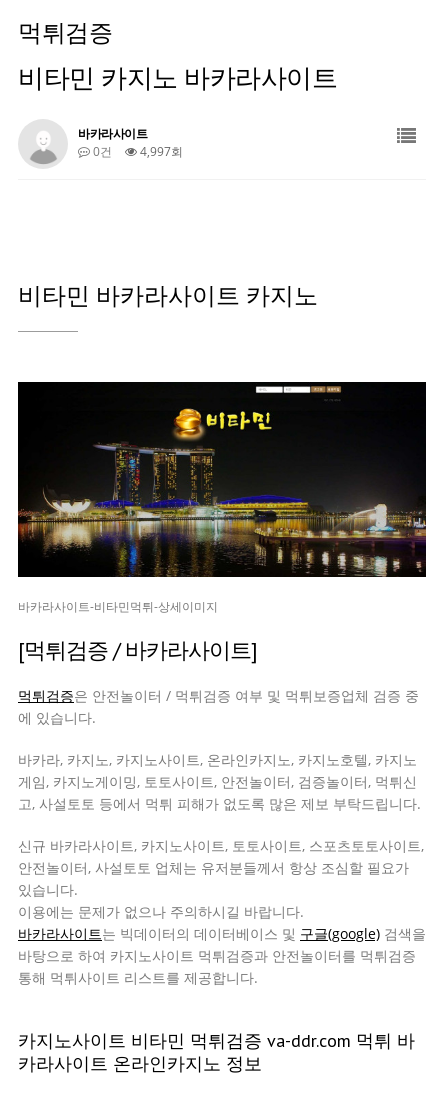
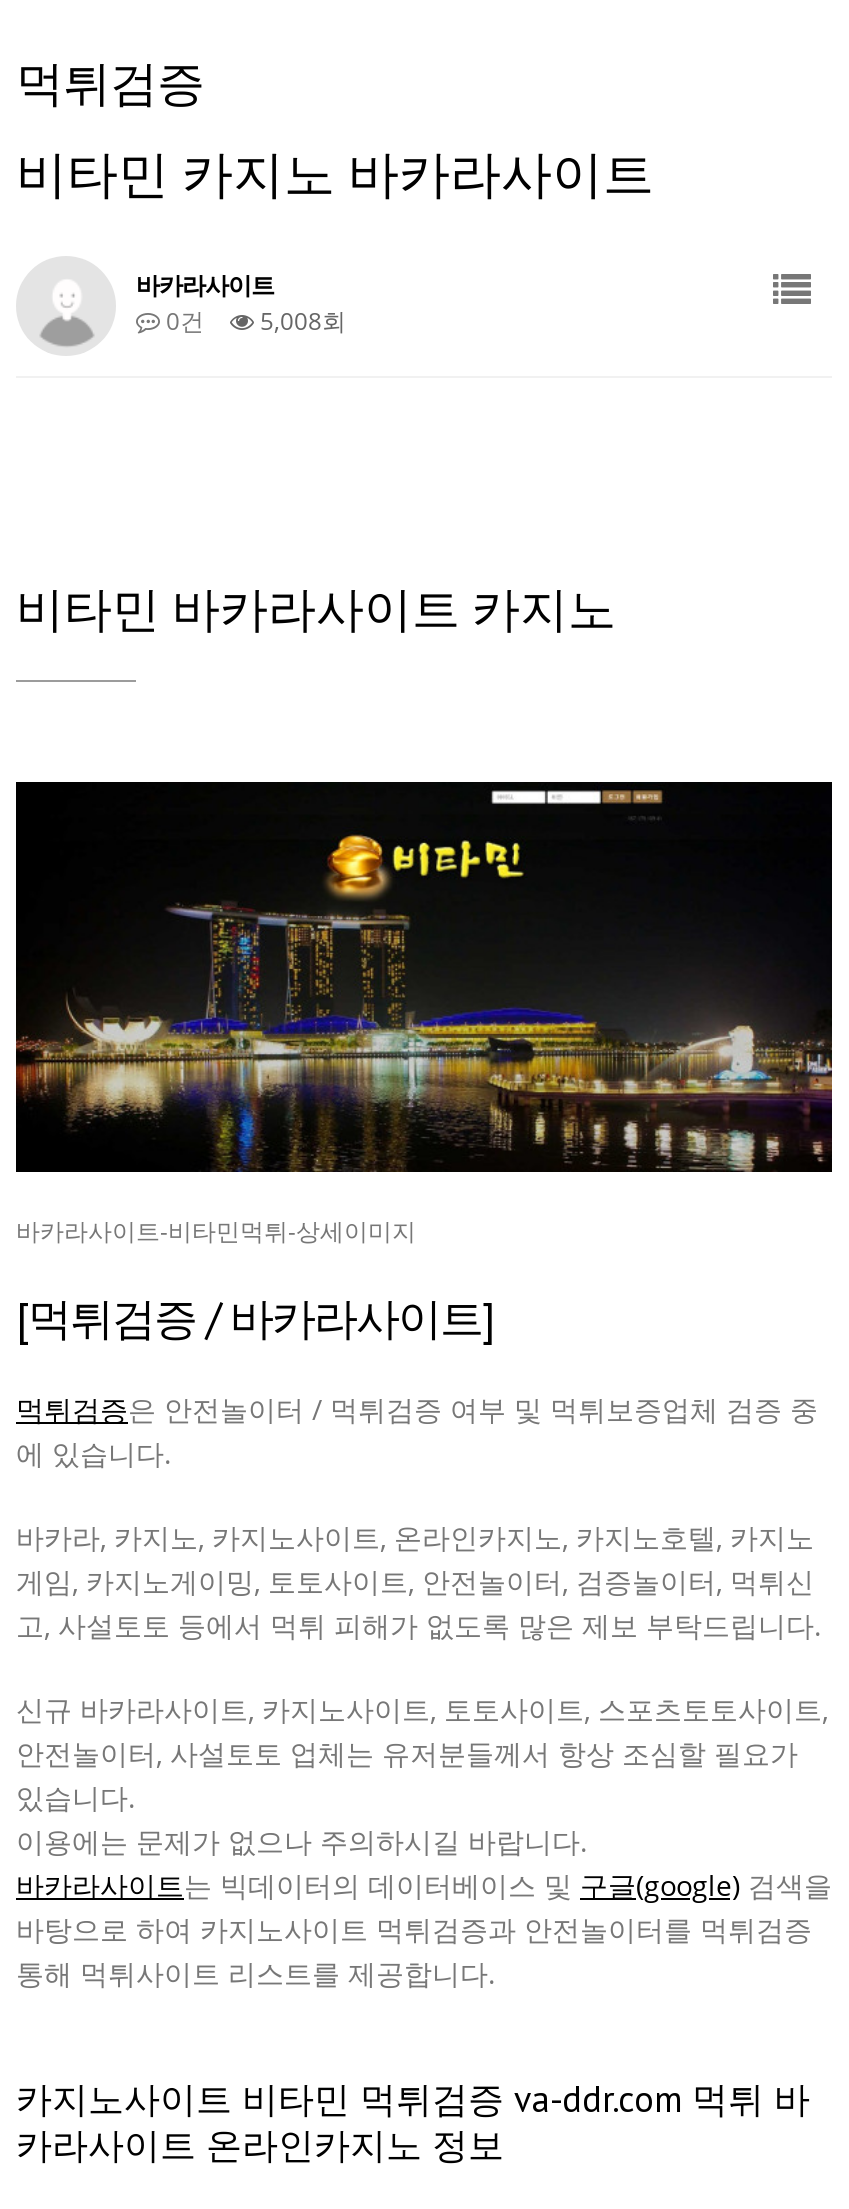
- 0건 4,997회
+ 0건 5,008회
